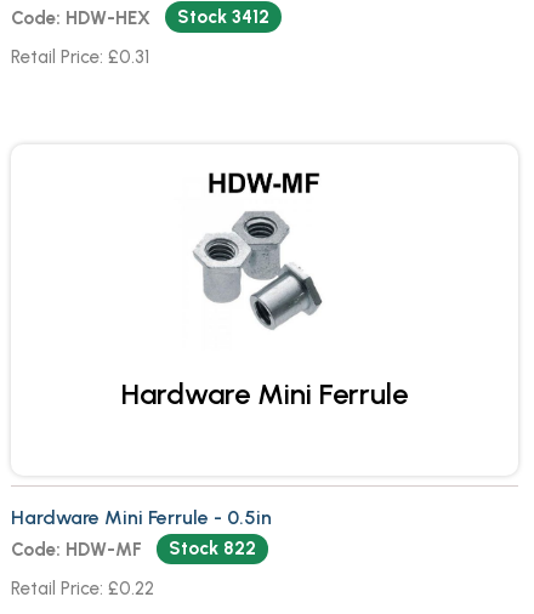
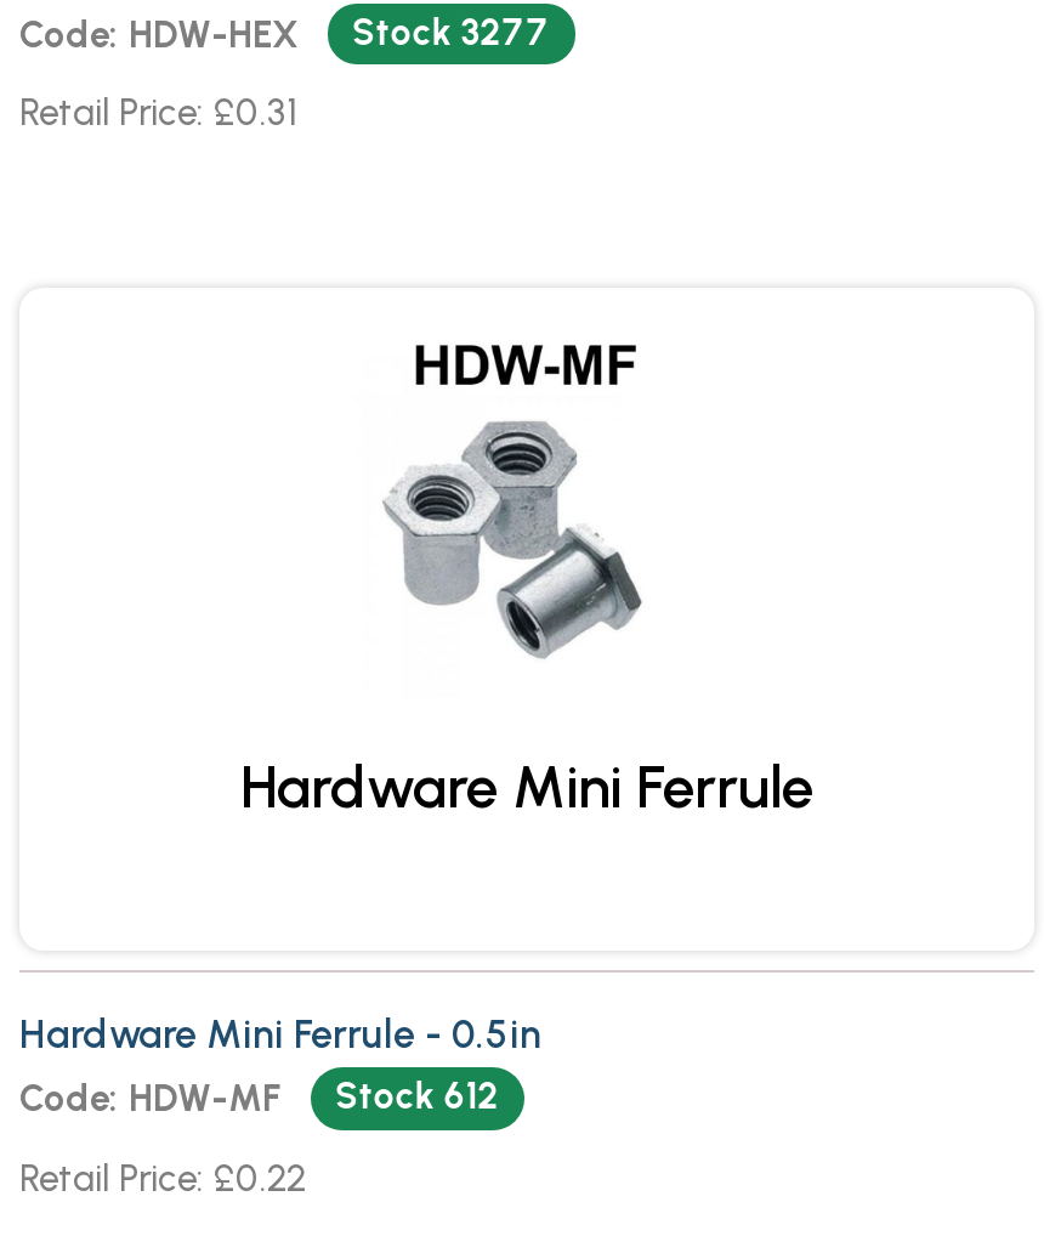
- Code: HDW-HEX Stock 3412
+ Code: HDW-HEX Stock 3277

- Code: HDW-MF Stock 822
+ Code: HDW-MF Stock 612
